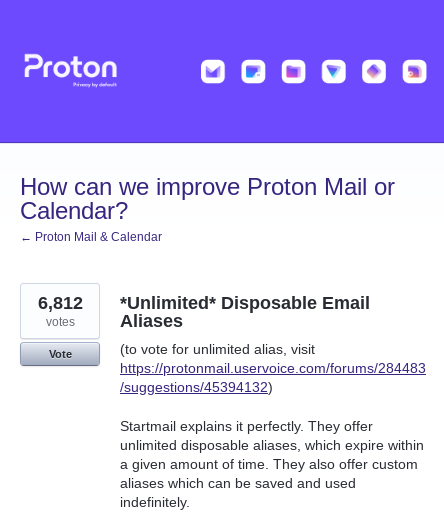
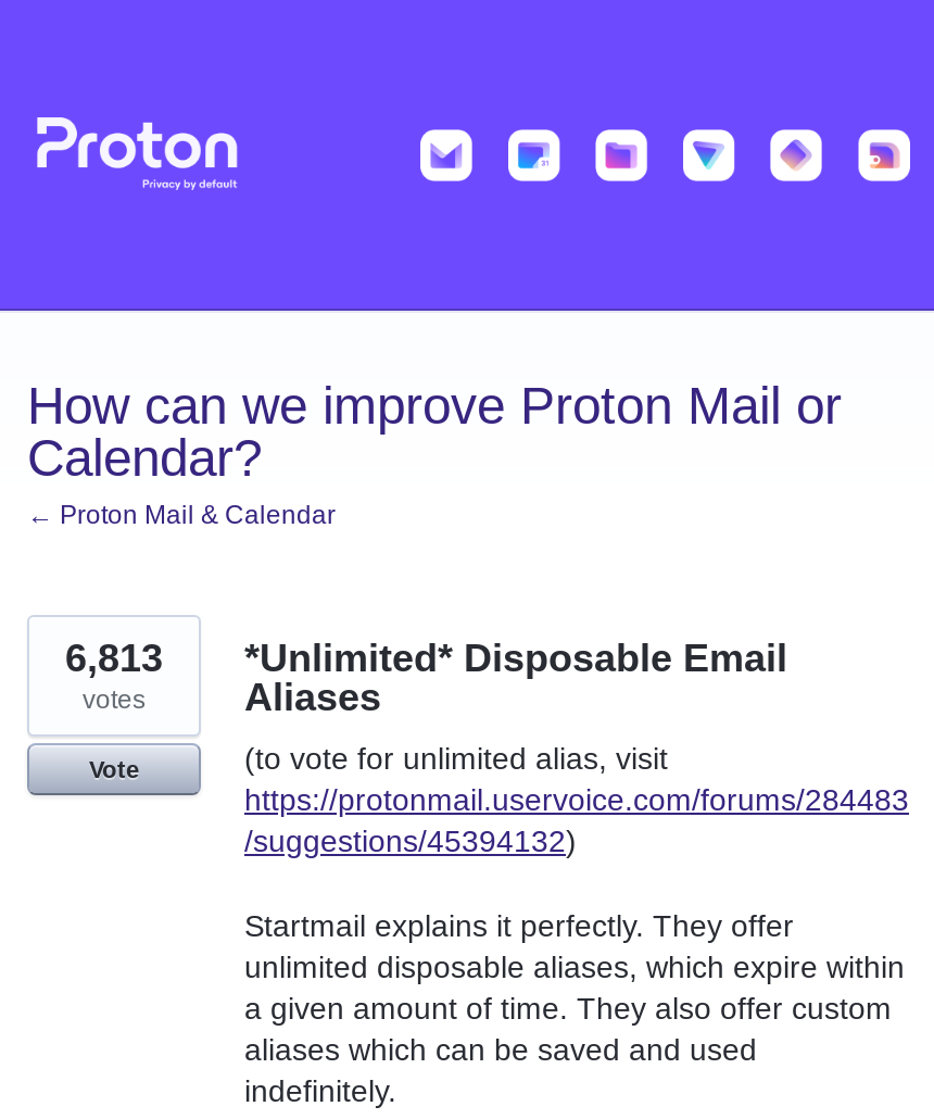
- 6,812 *Unlimited* Disposable Email
+ 6,813 *Unlimited* Disposable Email
